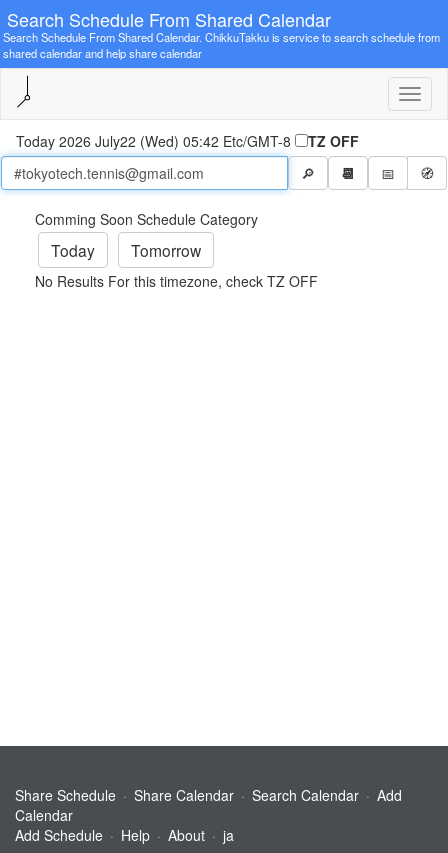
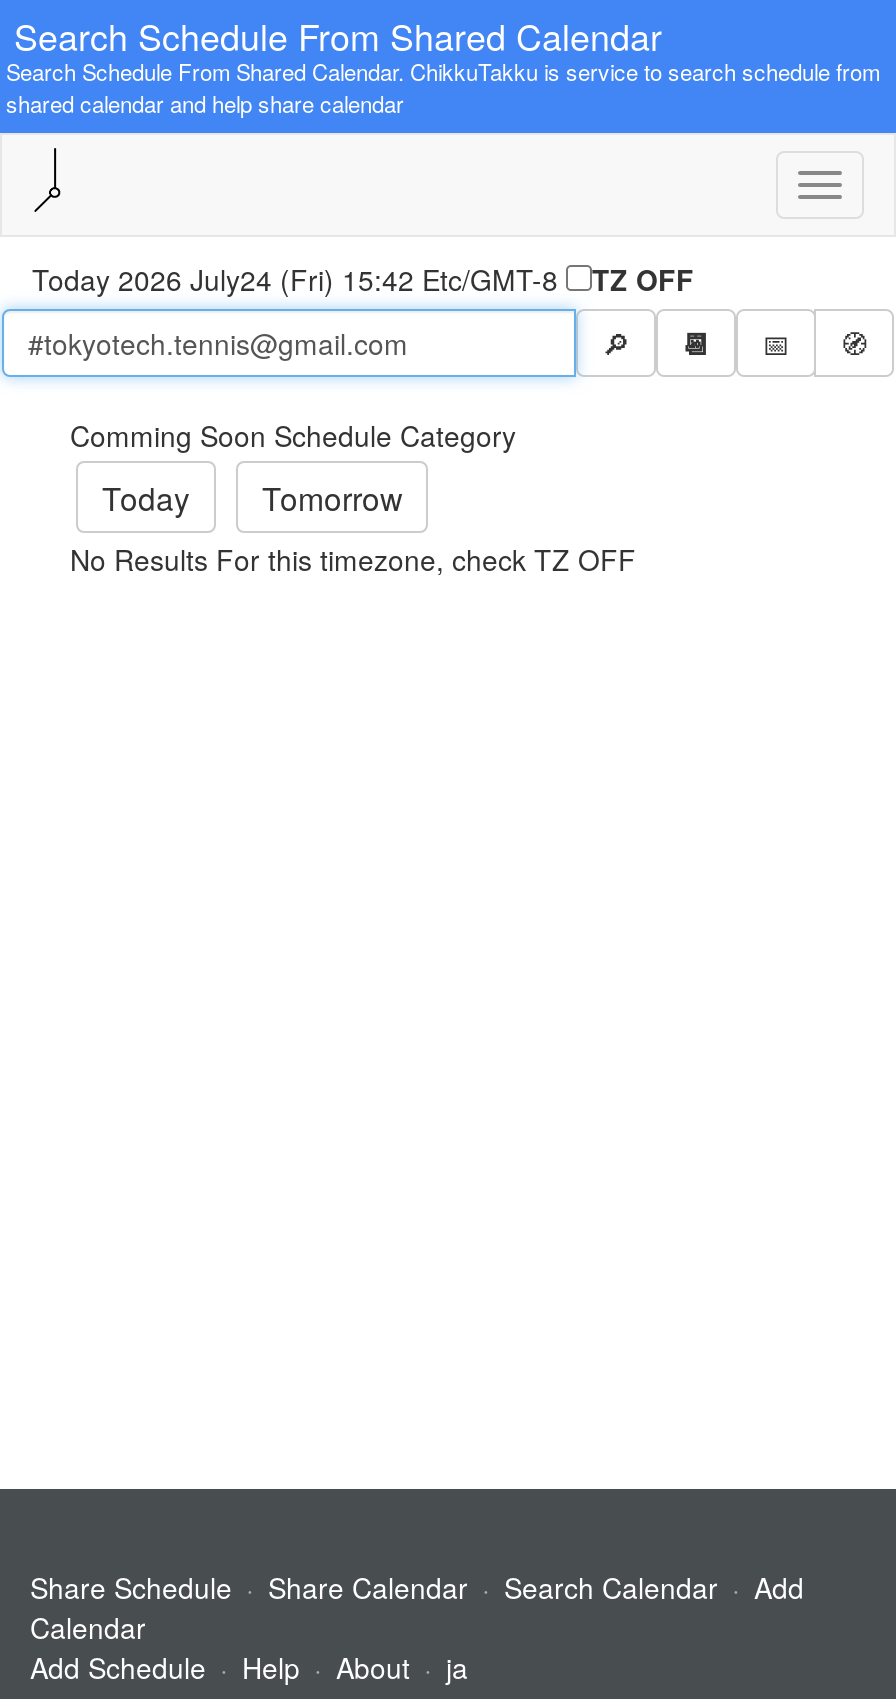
- Today 2026 July22 (Wed) 05:42 Etc/GMT-8
+ Today 2026 July24 (Fri) 15:42 Etc/GMT-8
